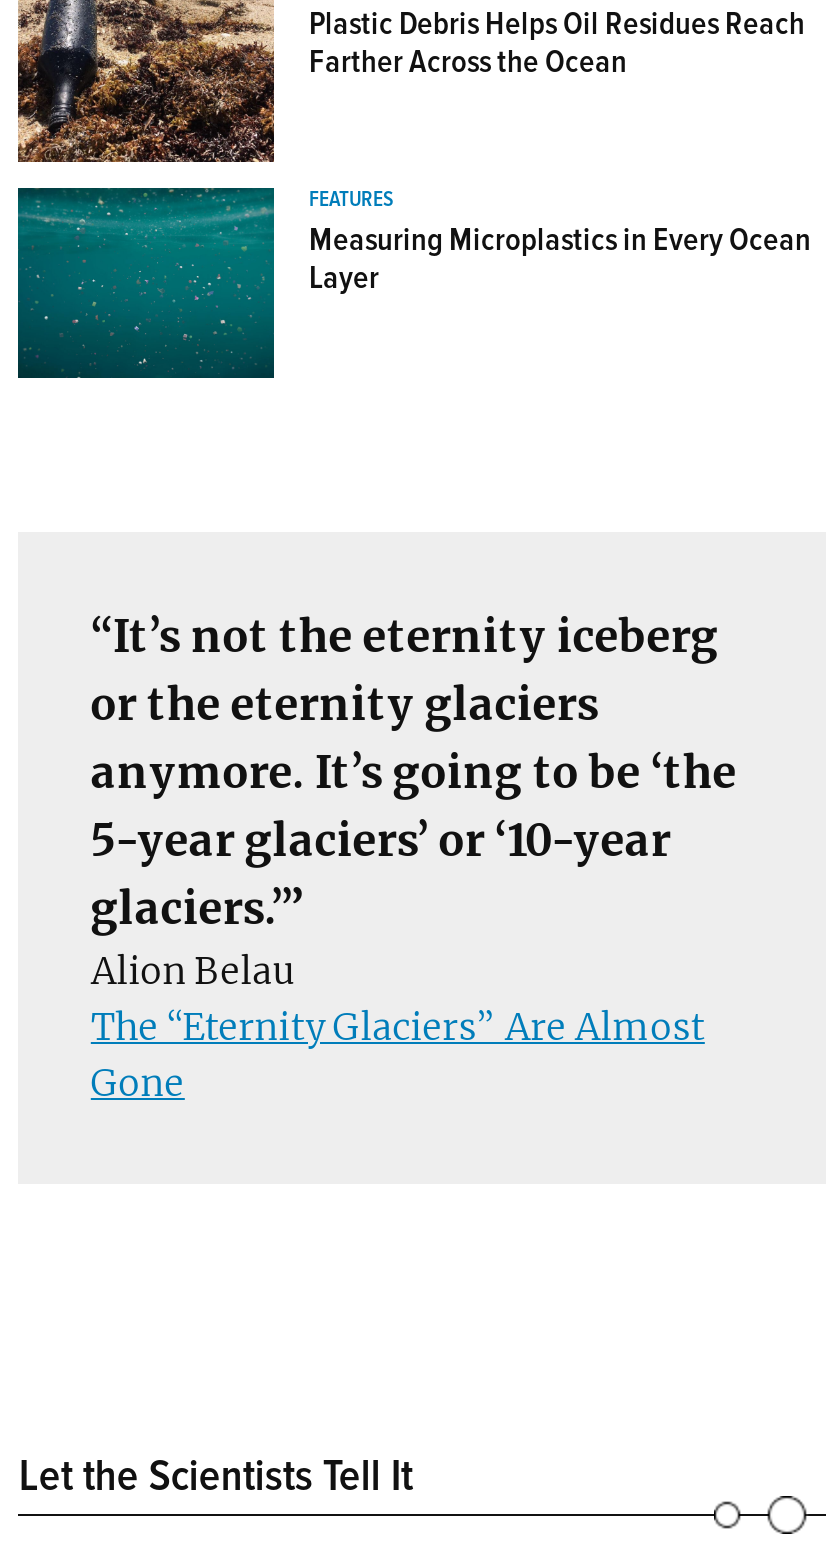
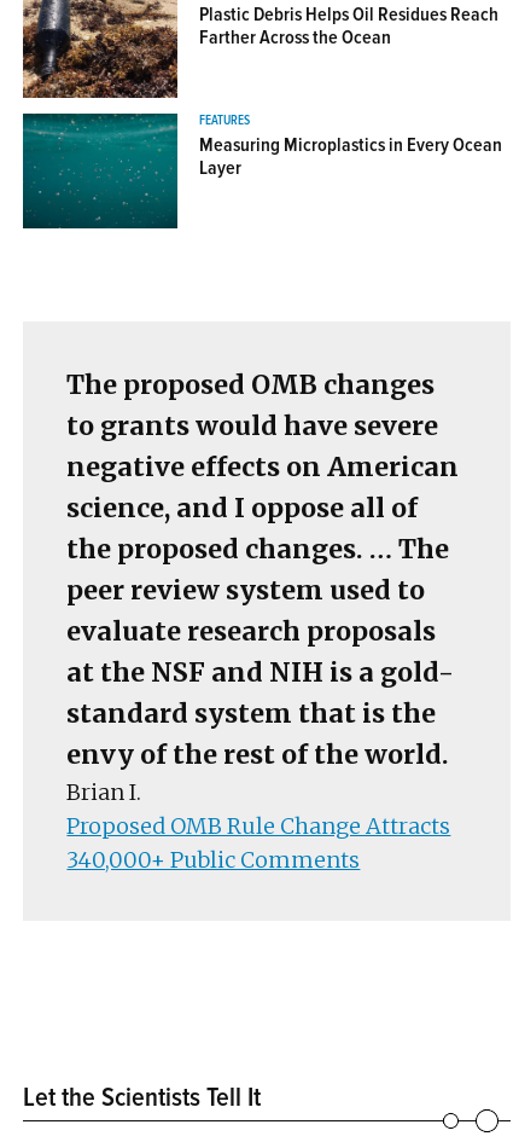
- “It’s not the eternity iceberg
- or the eternity glaciers
- anymore. It’s going to be ‘the
- 5-year glaciers’ or ‘10-year
- glaciers.’”
- Alion Belau
- The “Eternity Glaciers” Are Almost
- Gone
+ The proposed OMB changes
+ to grants would have severe
+ negative effects on American
+ science, and I oppose all of
+ the proposed changes. … The
+ peer review system used to
+ evaluate research proposals
+ at the NSF and NIH is a gold-
+ standard system that is the
+ envy of the rest of the world.
+ Brian I.
+ Proposed OMB Rule Change Attracts
+ 340,000+ Public Comments
